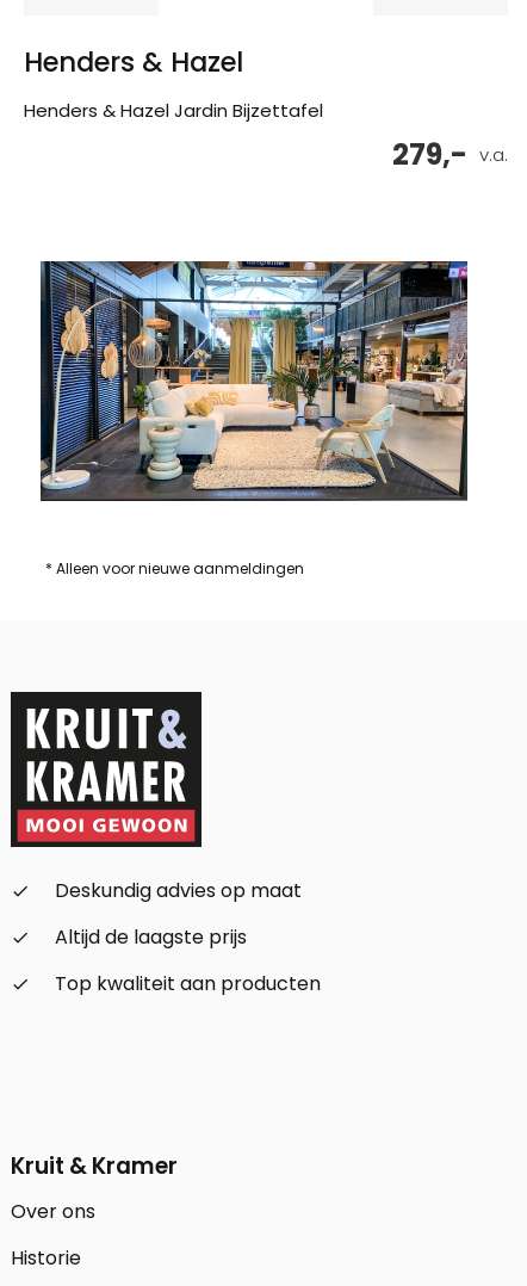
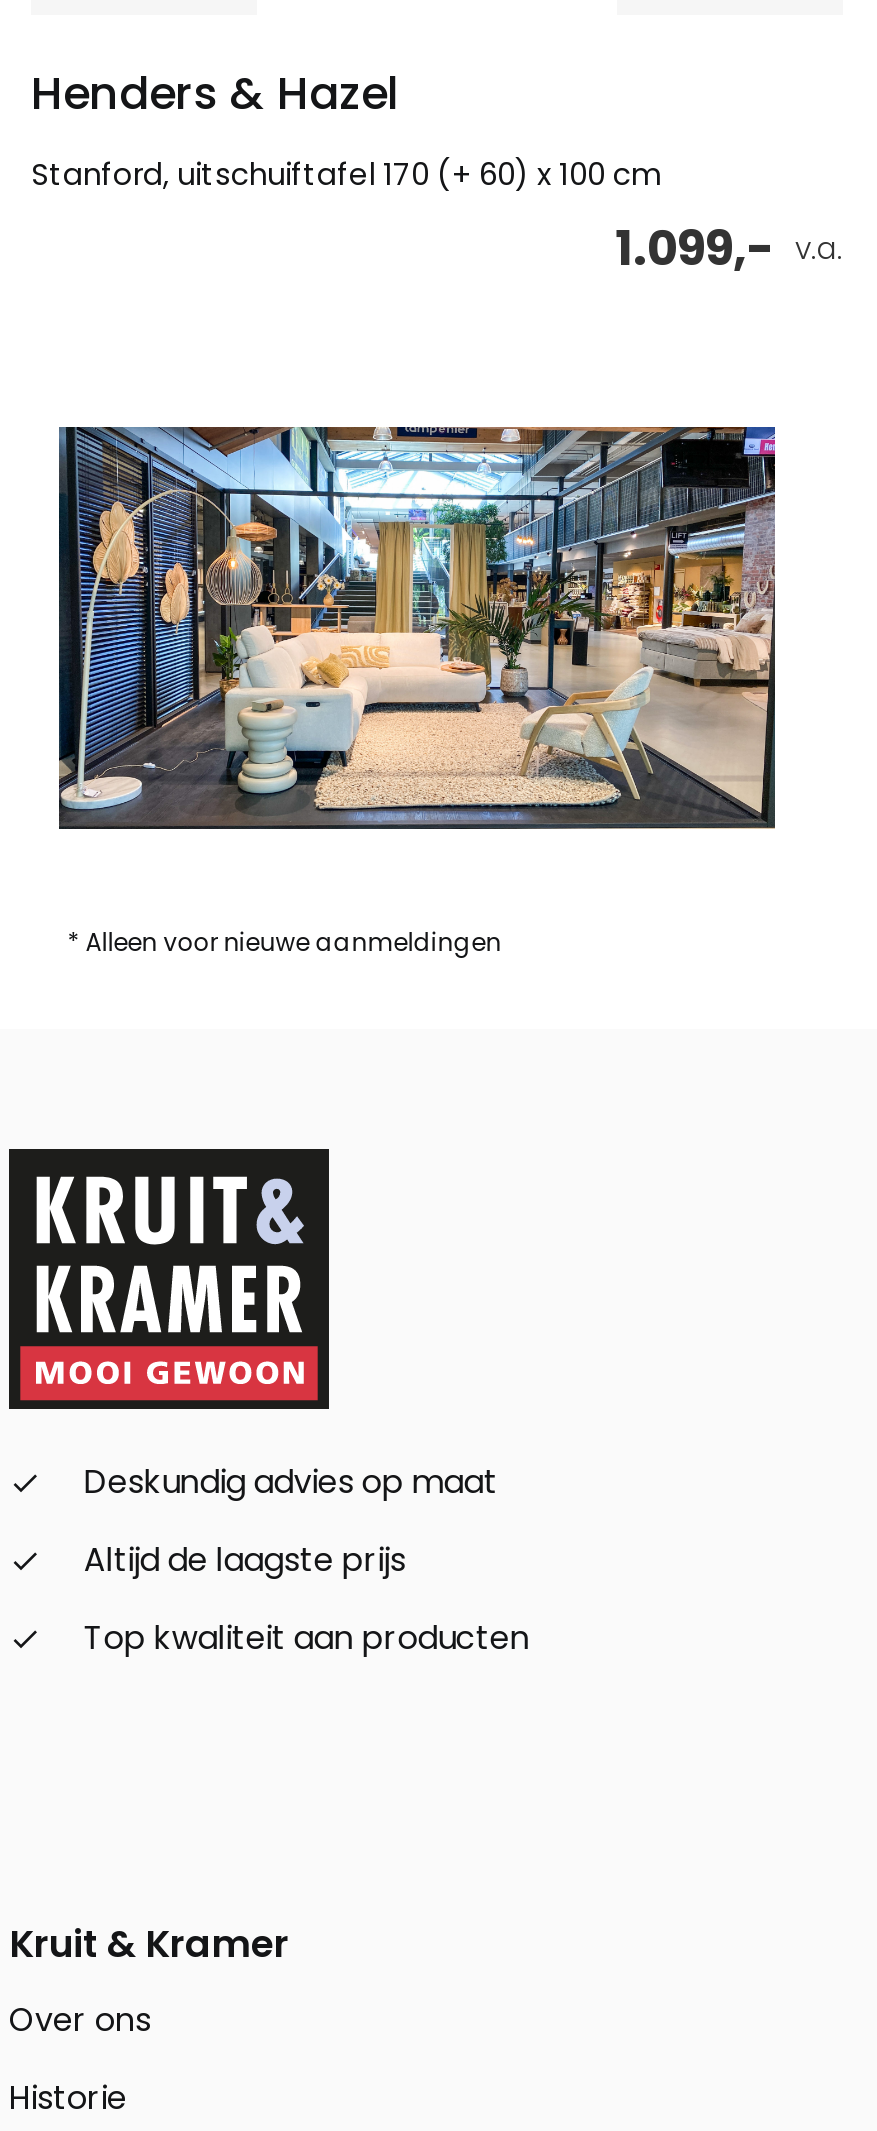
- Henders & Hazel Jardin Bijzettafel
+ Stanford, uitschuiftafel 170 (+ 60) x 100 cm

- 279,- v.a.
+ 1.099,- v.a.
